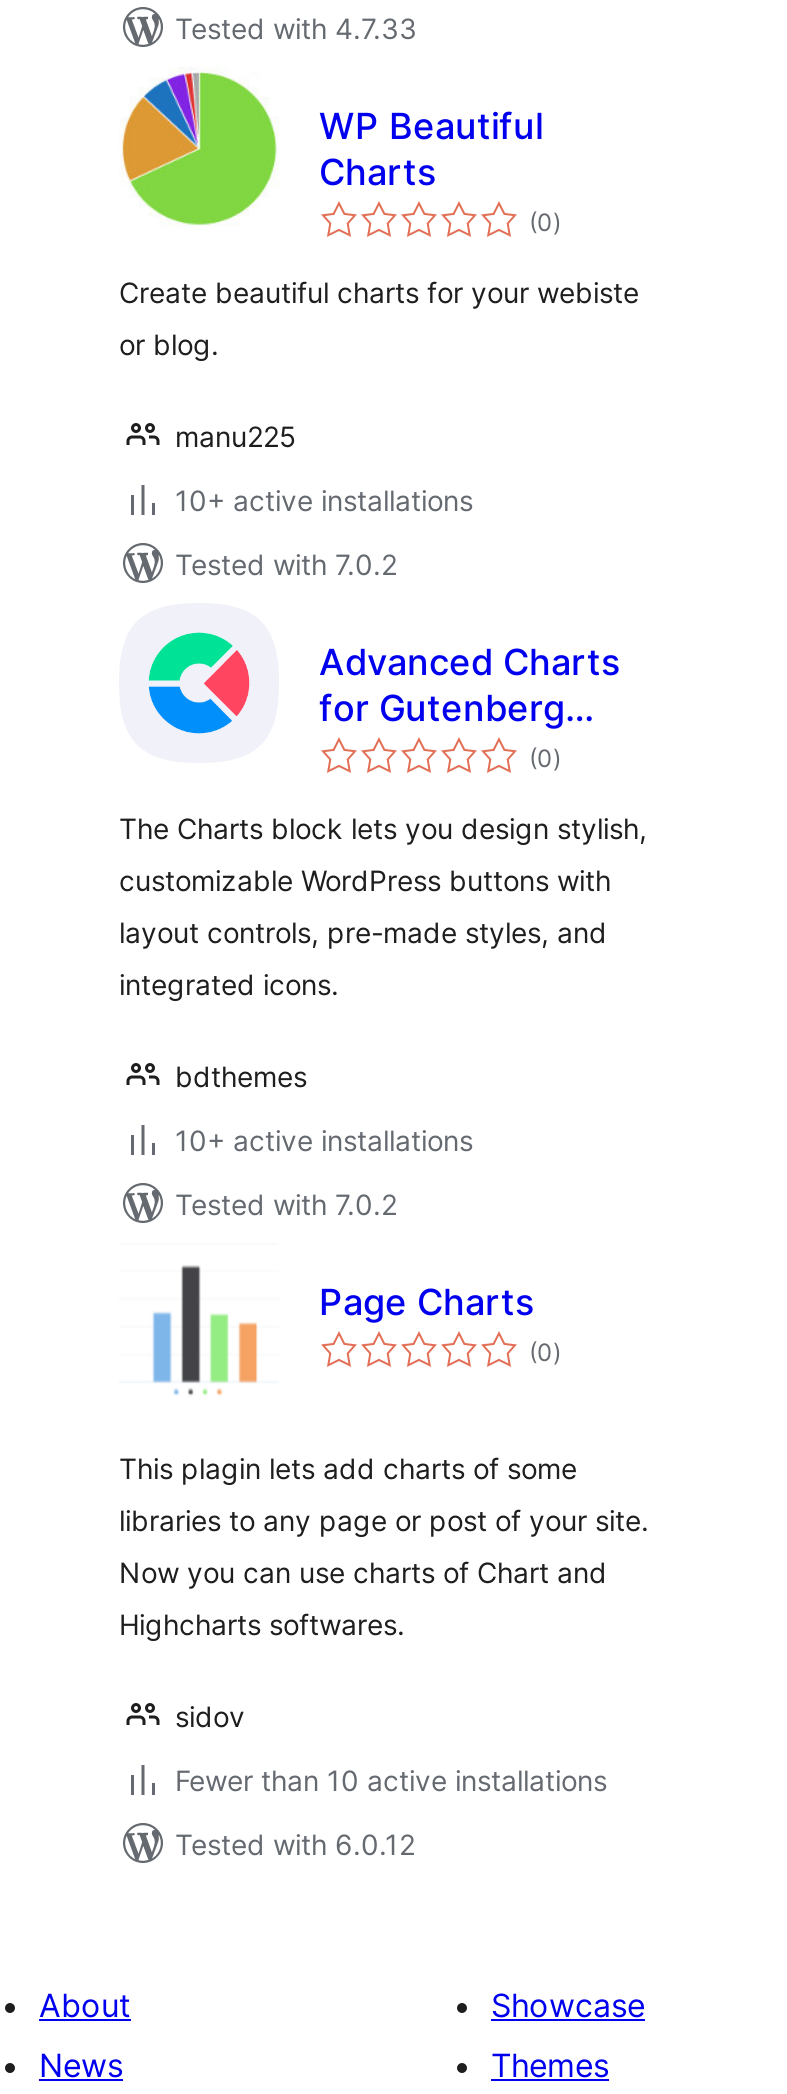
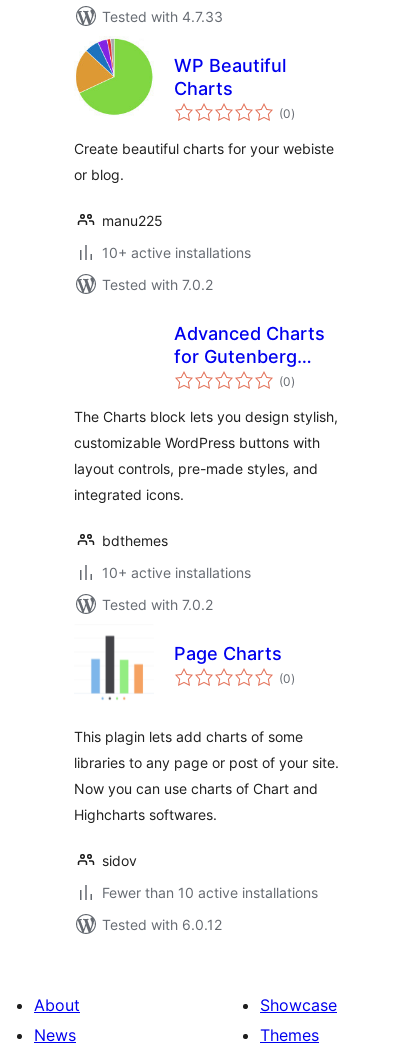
- [image]
